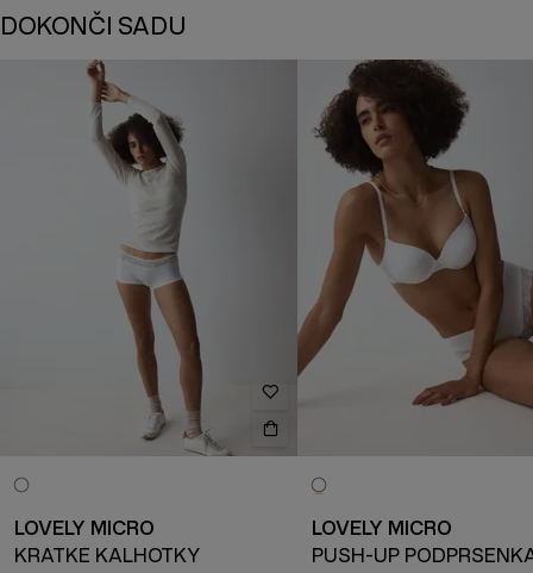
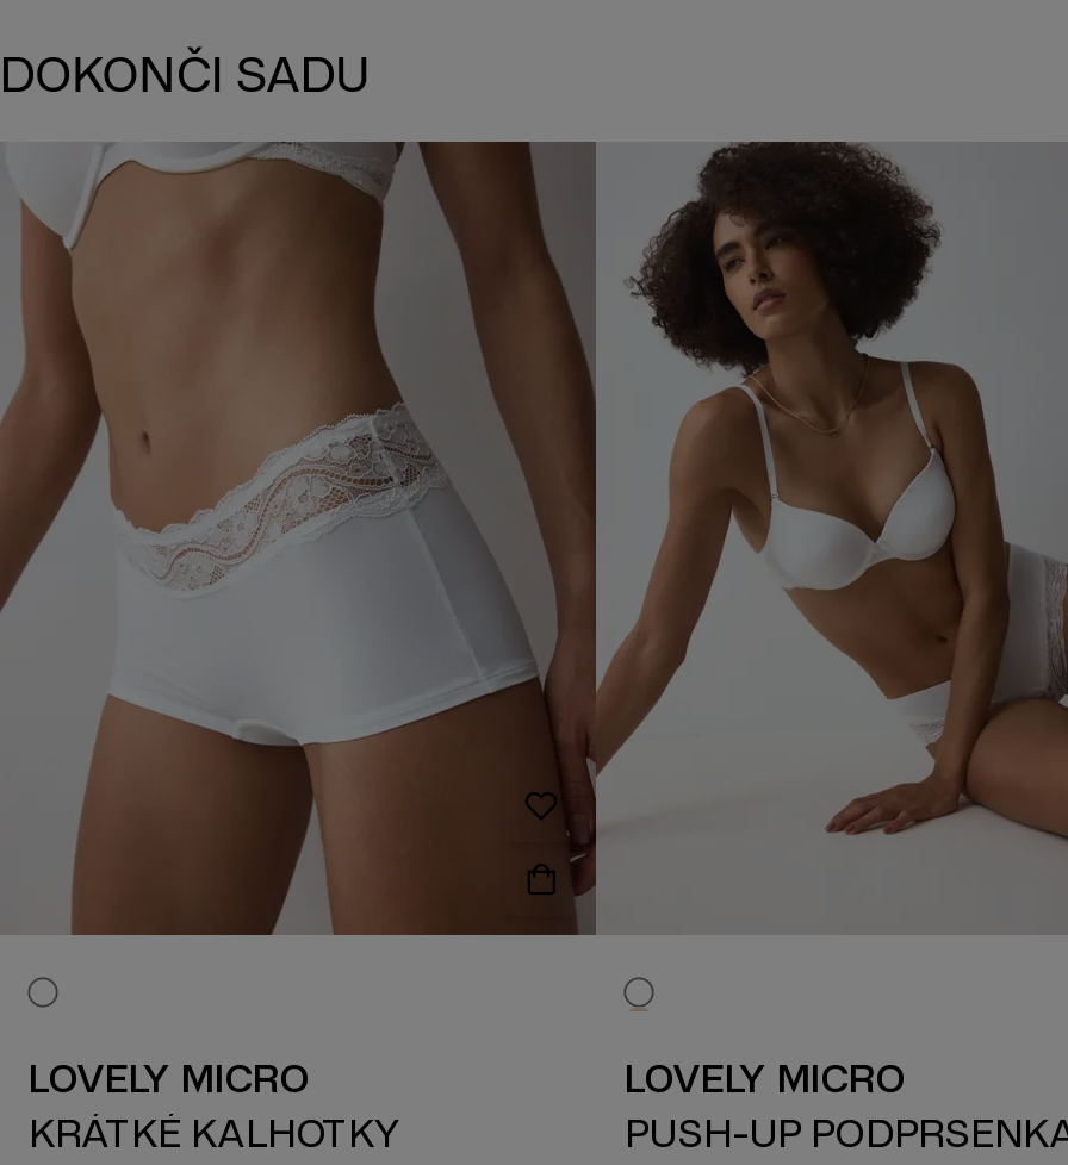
- [image]
+ [image]
